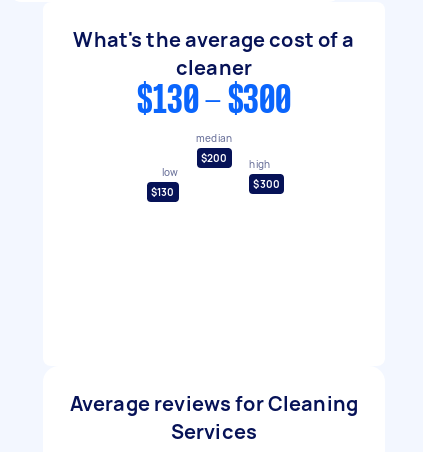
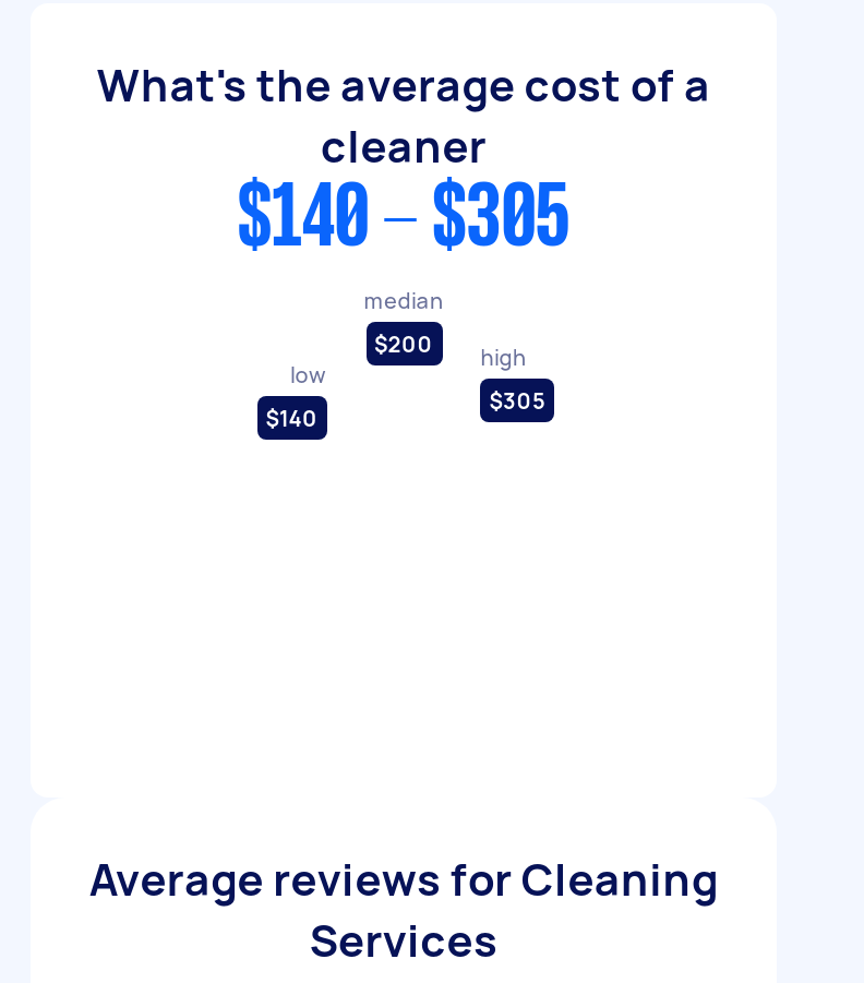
- $130 - $300
+ $140 - $305

- $300
+ $305

- $130
+ $140
